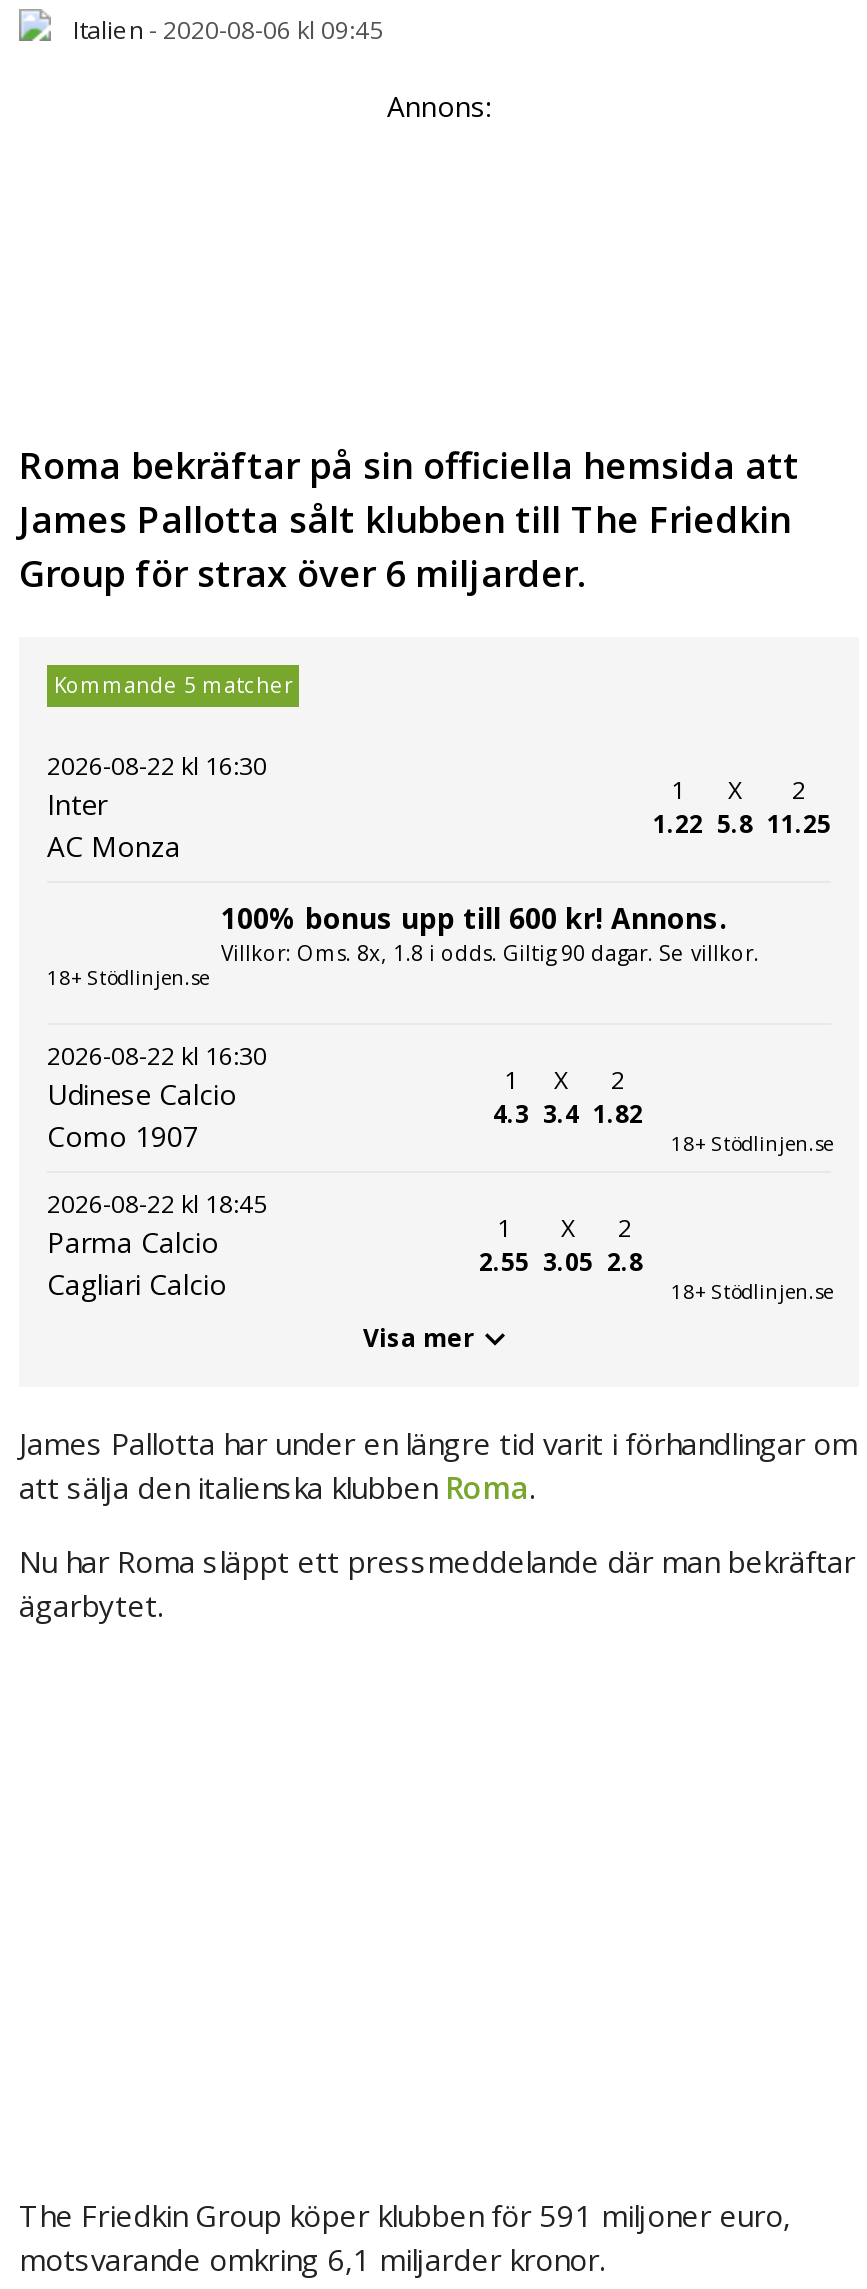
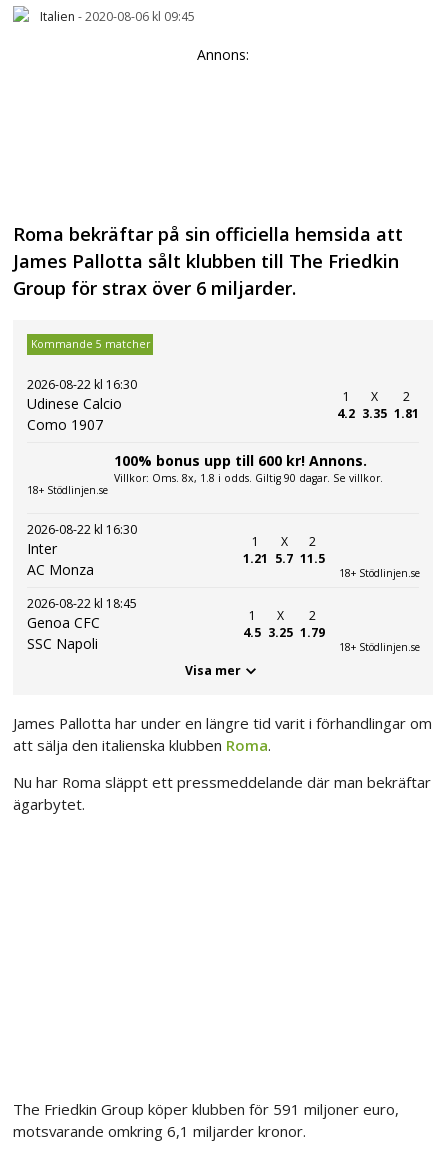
moved down: Inter | AC Monza

- 1.22
+ 4.2

- 5.8
+ 3.35

- 11.25
+ 1.81

moved up: Udinese Calcio | Como 1907

- 4.3
+ 1.21

- 3.4
+ 5.7

- 1.82
+ 11.5

- Parma Calcio
- Cagliari Calcio
+ Genoa CFC
+ SSC Napoli

- 2.55
+ 4.5

- 3.05
+ 3.25

- 2.8
+ 1.79
